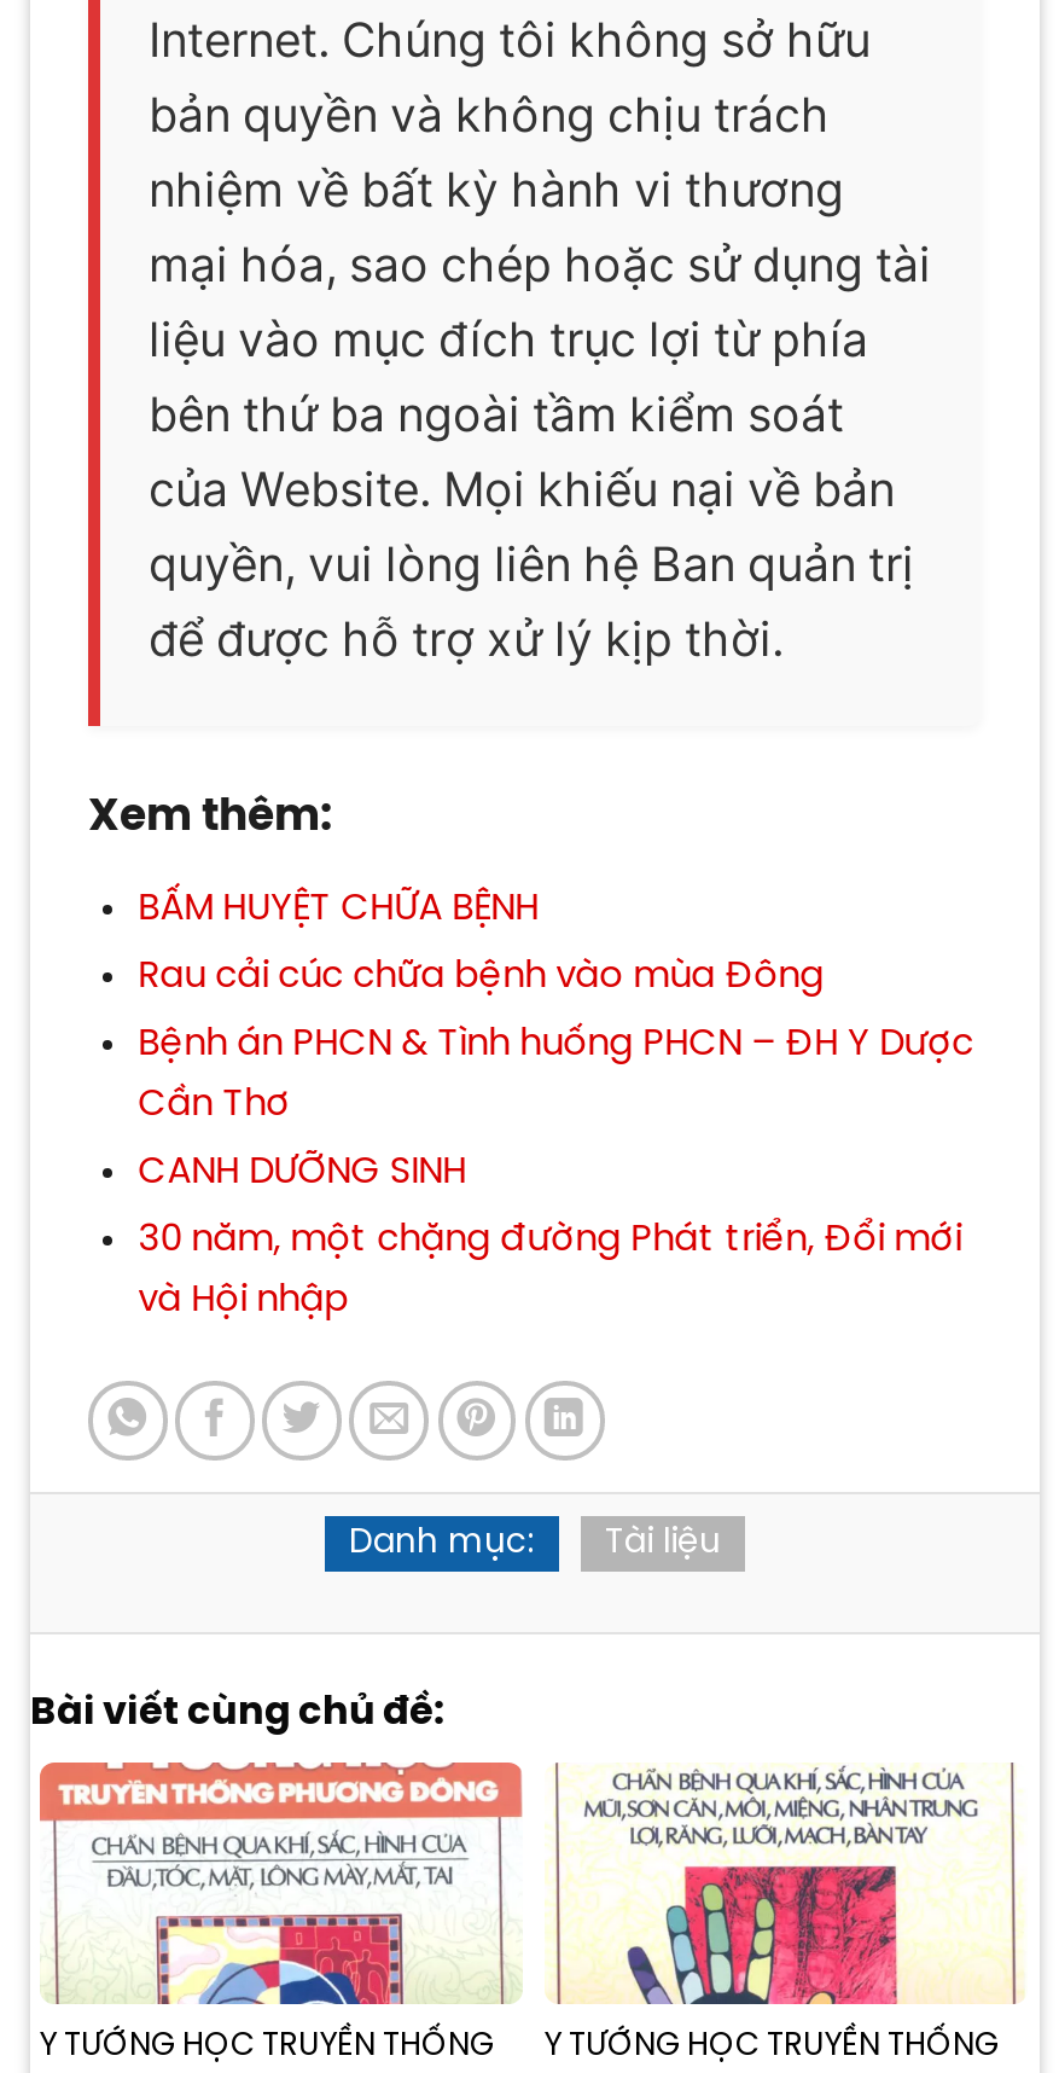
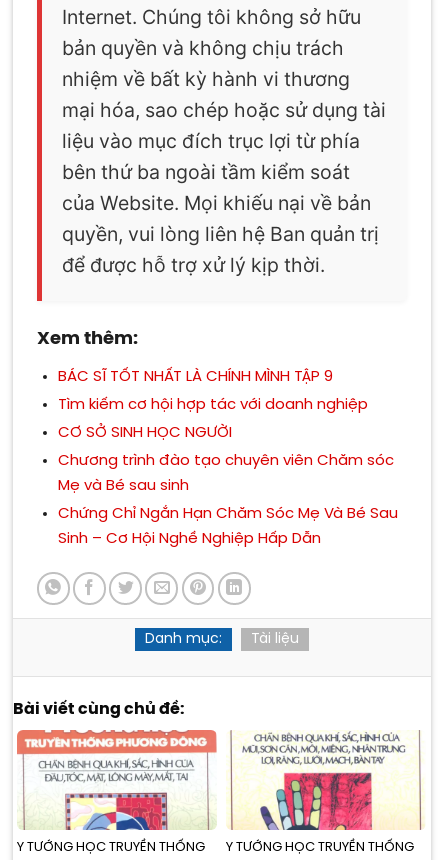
- BẤM HUYỆT CHỮA BỆNH
+ BÁC SĨ TỐT NHẤT LÀ CHÍNH MÌNH TẬP 9

- Rau cải cúc chữa bệnh vào mùa Đông
+ Tìm kiếm cơ hội hợp tác với doanh nghiệp

- Bệnh án PHCN & Tình huống PHCN – ĐH Y Dược
+ CƠ SỞ SINH HỌC NGƯỜI

- Cần Thơ
+ Chương trình đào tạo chuyên viên Chăm sóc

- CANH DƯỠNG SINH
+ Mẹ và Bé sau sinh

- 30 năm, một chặng đường Phát triển, Đổi mới
+ Chứng Chỉ Ngắn Hạn Chăm Sóc Mẹ Và Bé Sau

- và Hội nhập
+ Sinh – Cơ Hội Nghề Nghiệp Hấp Dẫn
